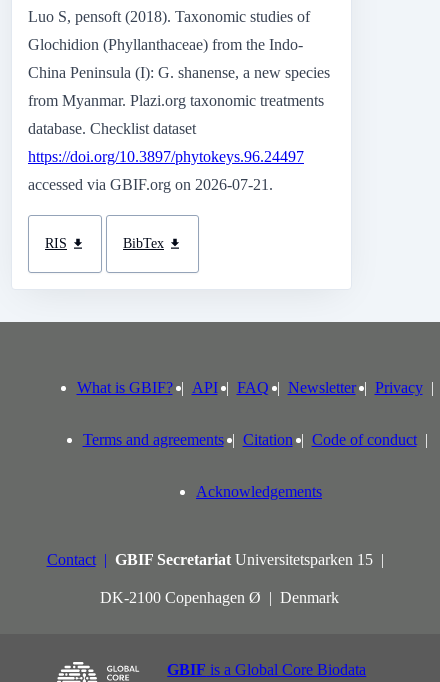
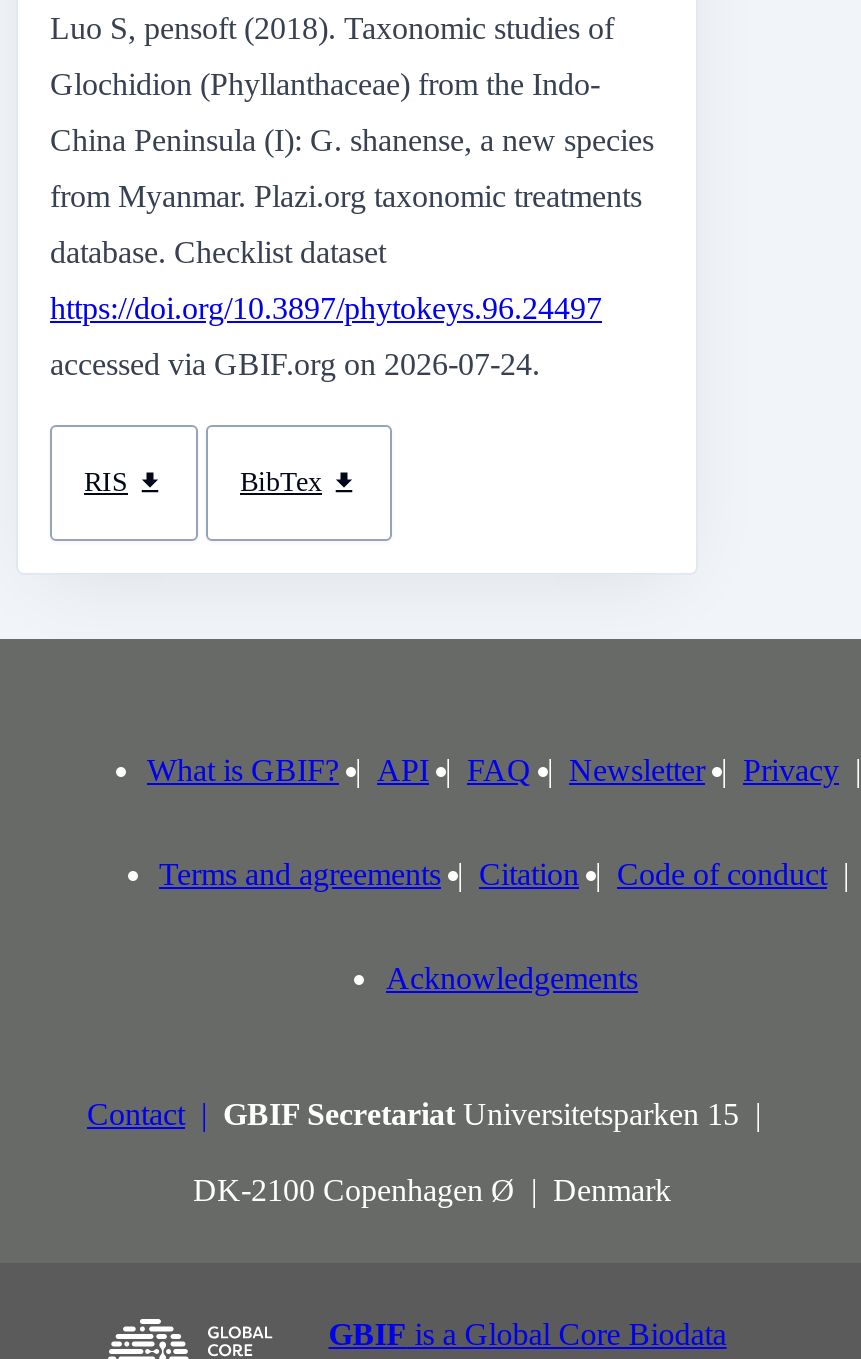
- accessed via GBIF.org on 2026-07-21.
+ accessed via GBIF.org on 2026-07-24.
